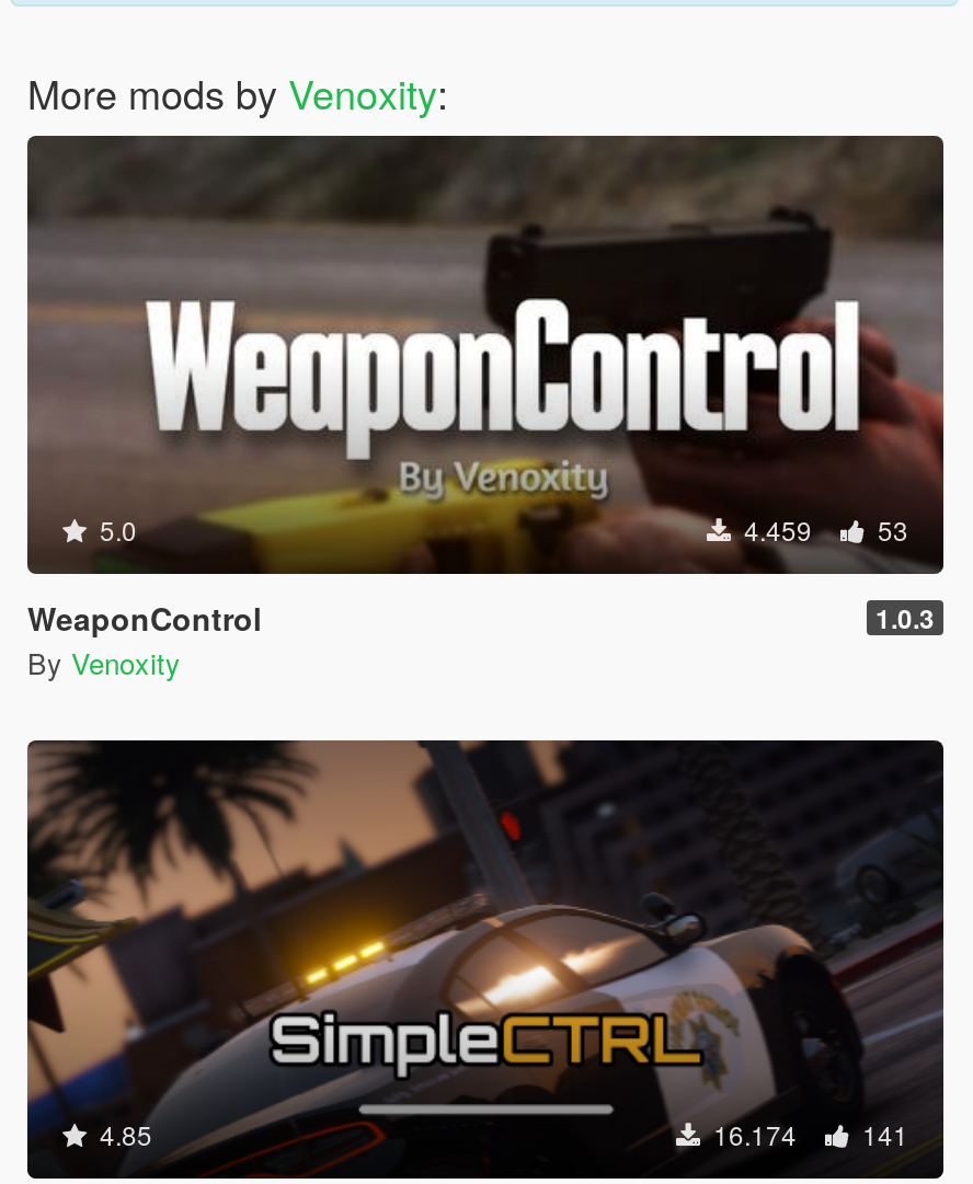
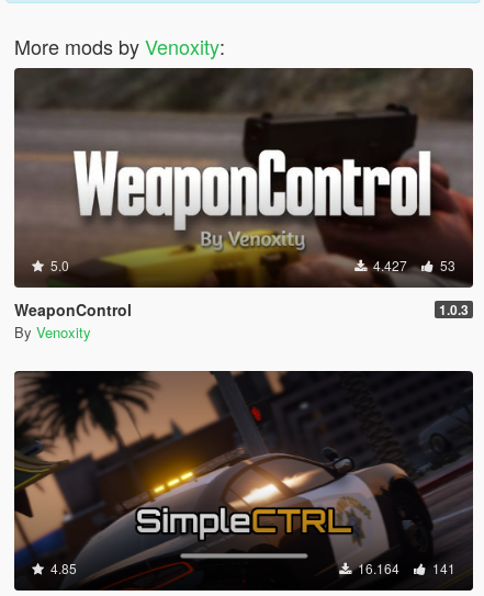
- 4.459 53
+ 4.427 53

- 16.174 141
+ 16.164 141
